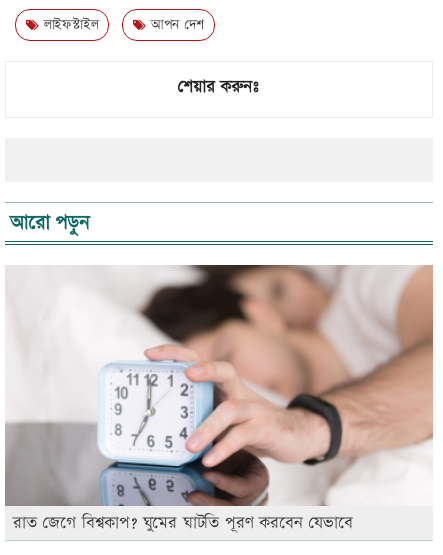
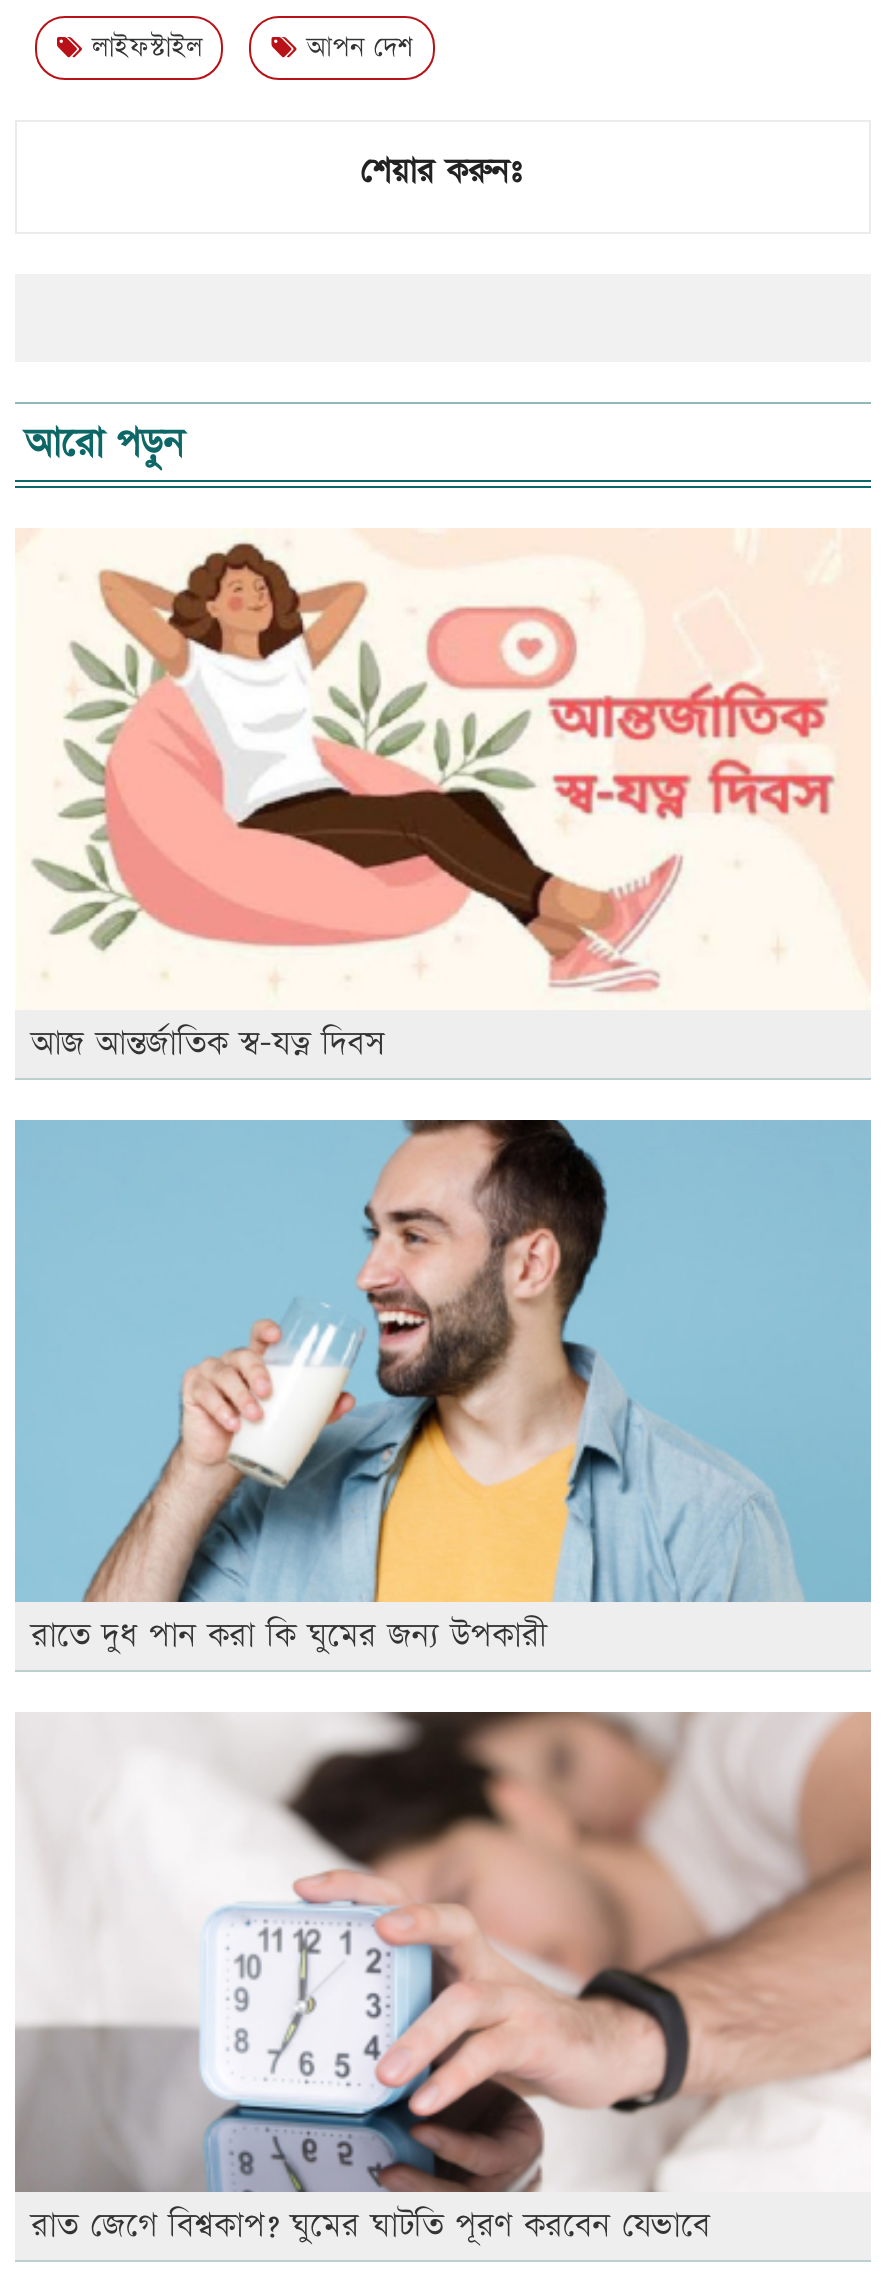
+ [image]
+ রাতে দুধ পান করা কি ঘুমের জন্য উপকারী

+ [image]
+ আজ আন্তর্জাতিক স্ব-যত্ন দিবস
